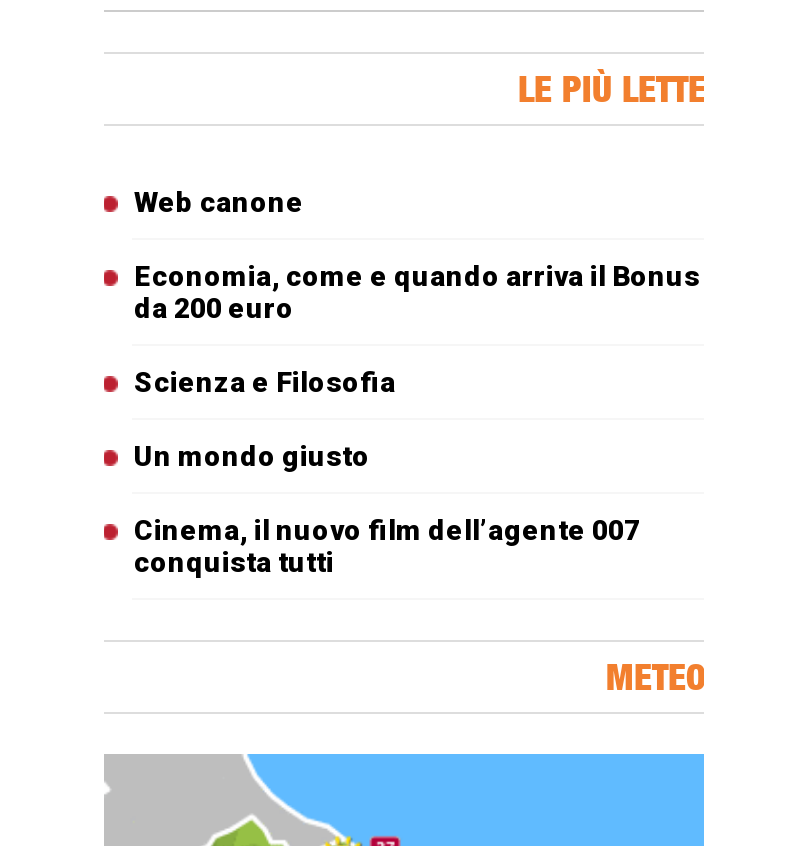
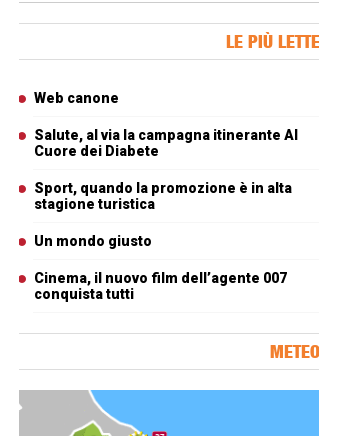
- Economia, come e quando arriva il Bonus
- da 200 euro
+ Salute, al via la campagna itinerante Al
+ Cuore dei Diabete

- Scienza e Filosofia
+ Sport, quando la promozione è in alta
+ stagione turistica
